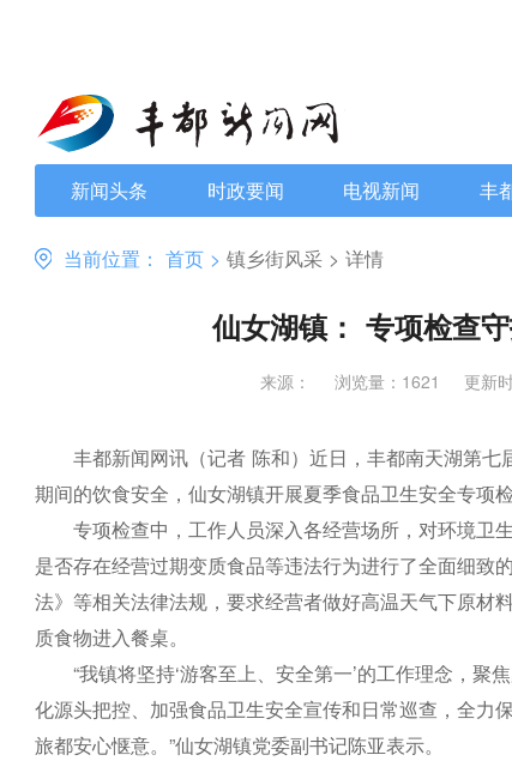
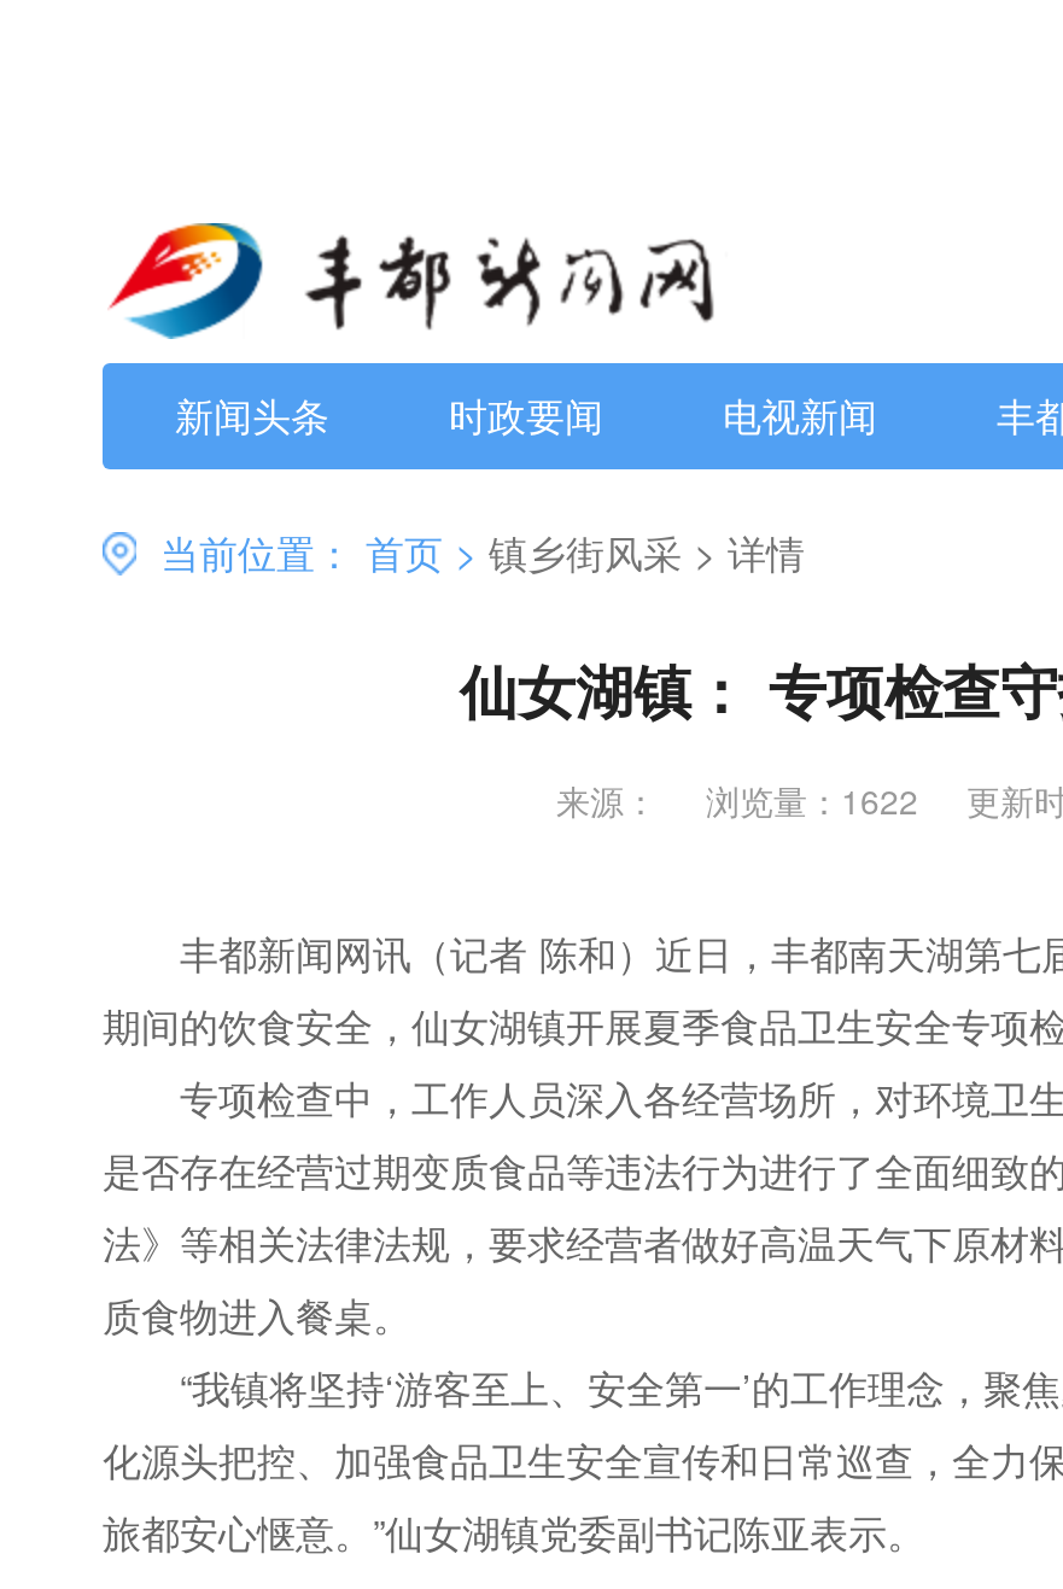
- 浏览量：1621
+ 浏览量：1622
